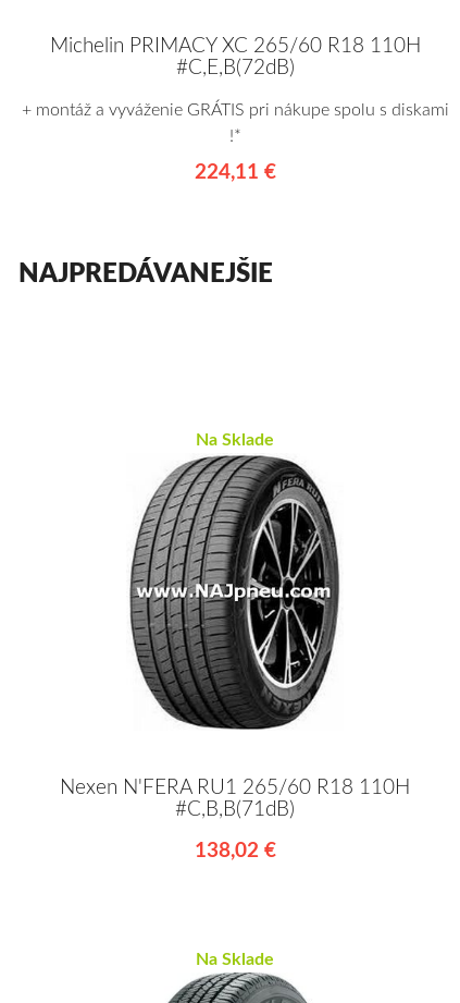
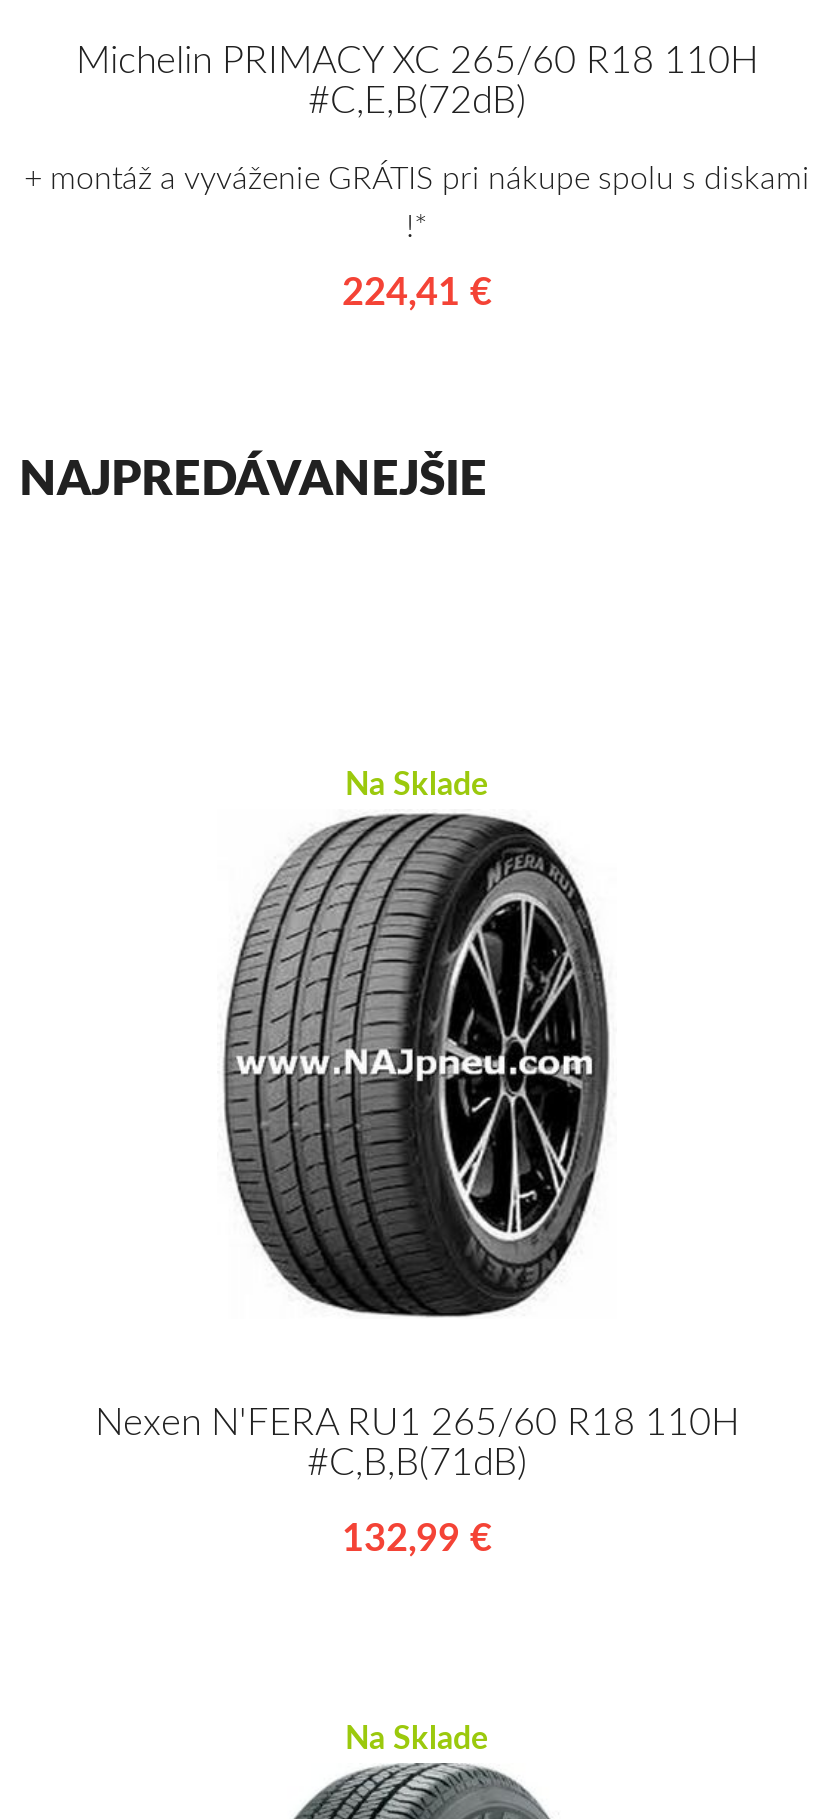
- 224,11 €
+ 224,41 €

- 138,02 €
+ 132,99 €
